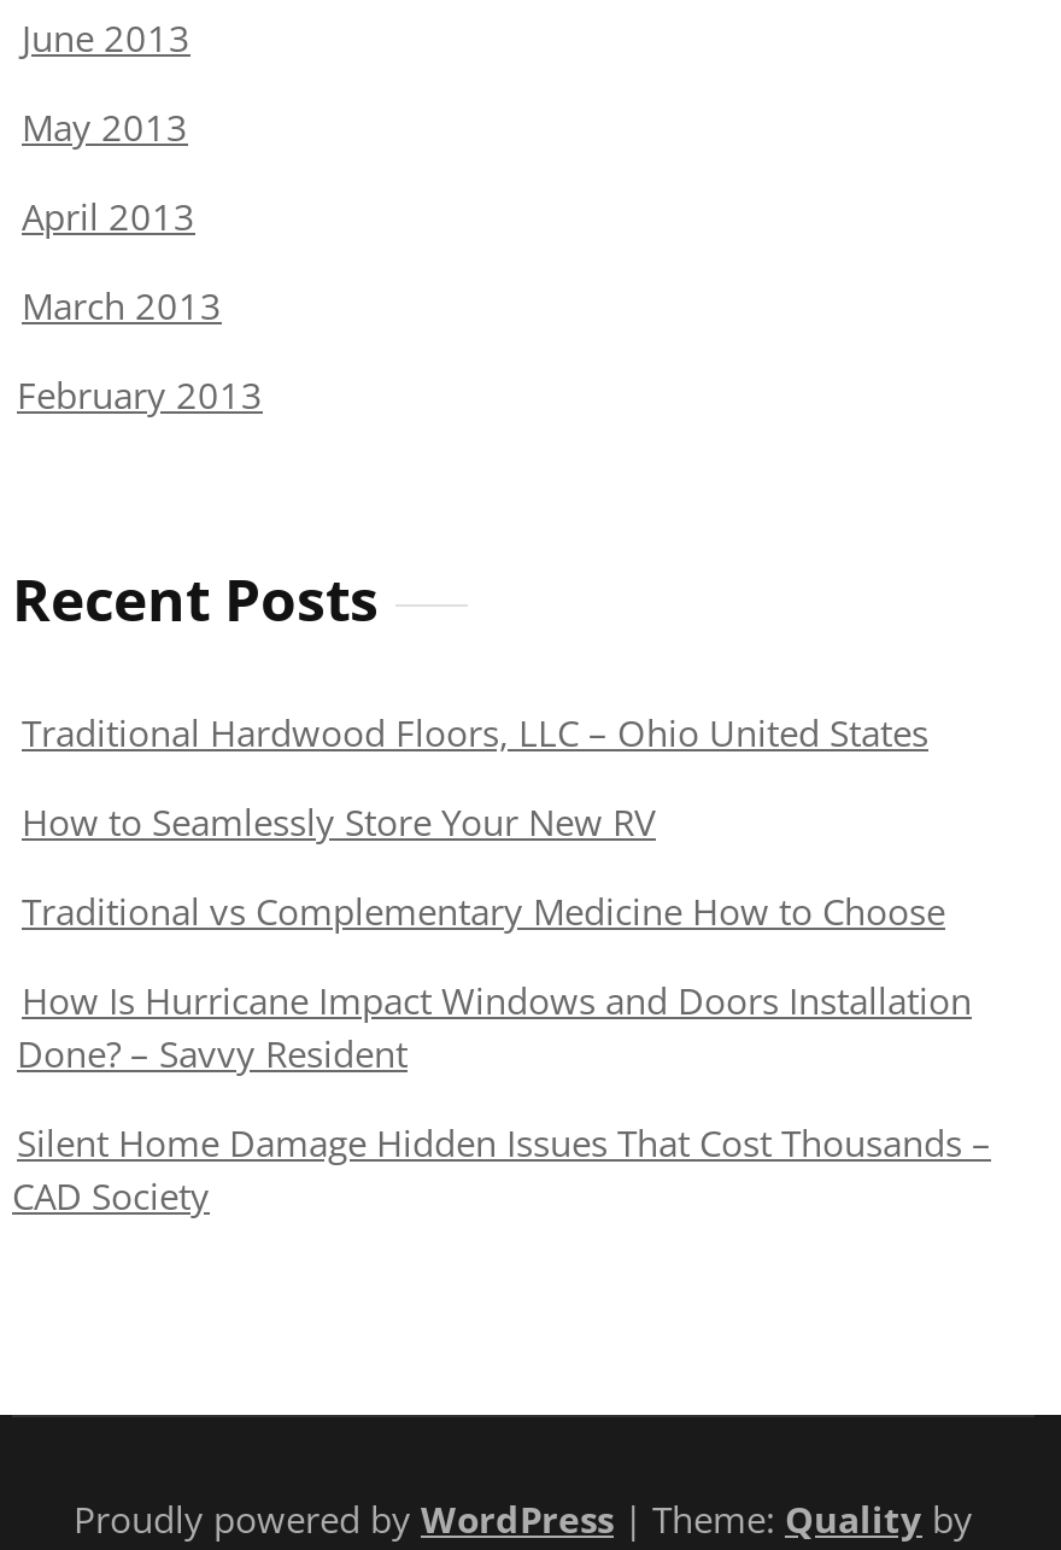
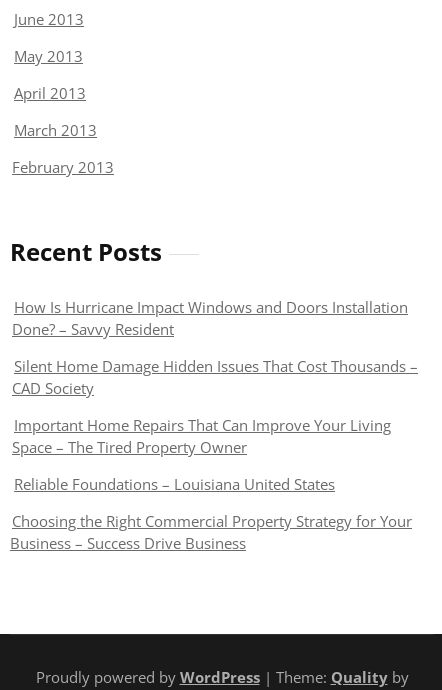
- Traditional Hardwood Floors, LLC – Ohio United States
- How to Seamlessly Store Your New RV
- Traditional vs Complementary Medicine How to Choose

moved up: How Is Hurricane Impact Windows and Doors Installation | Done? – Savvy Resident | Silent Home Damage Hidden Issues That Cost Thousands – | CAD Society

+ Important Home Repairs That Can Improve Your Living
+ Space – The Tired Property Owner
+ Reliable Foundations – Louisiana United States
+ Choosing the Right Commercial Property Strategy for Your
+ Business – Success Drive Business
